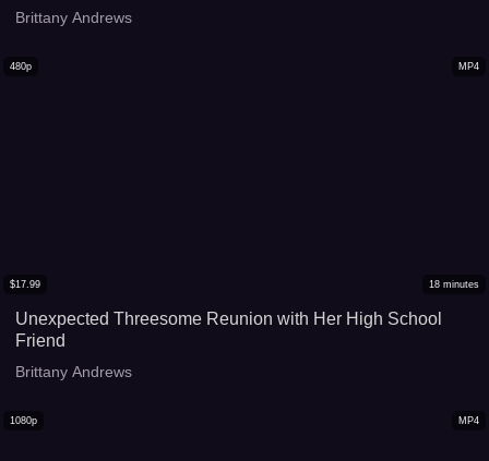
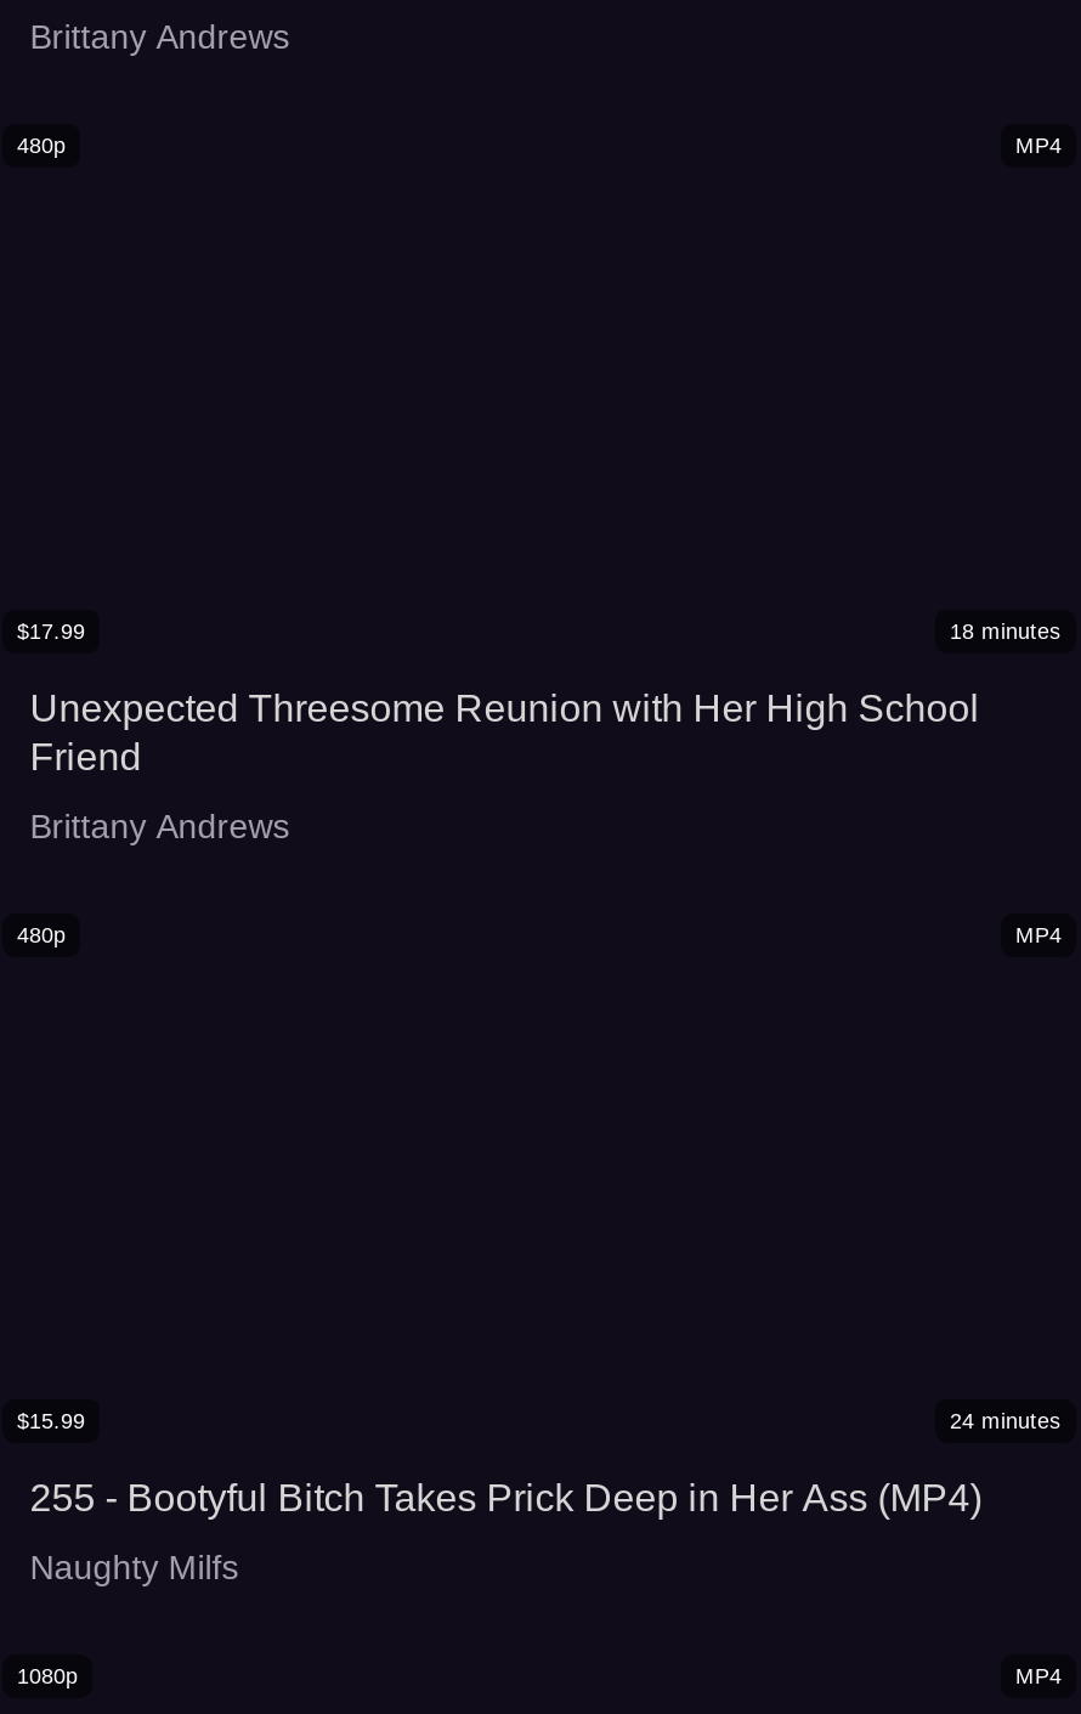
+ 480p

+ $15.99
+ 24 minutes
+ 255 - Bootyful Bitch Takes Prick Deep in Her Ass (MP4)
+ Naughty Milfs
+ MP4
